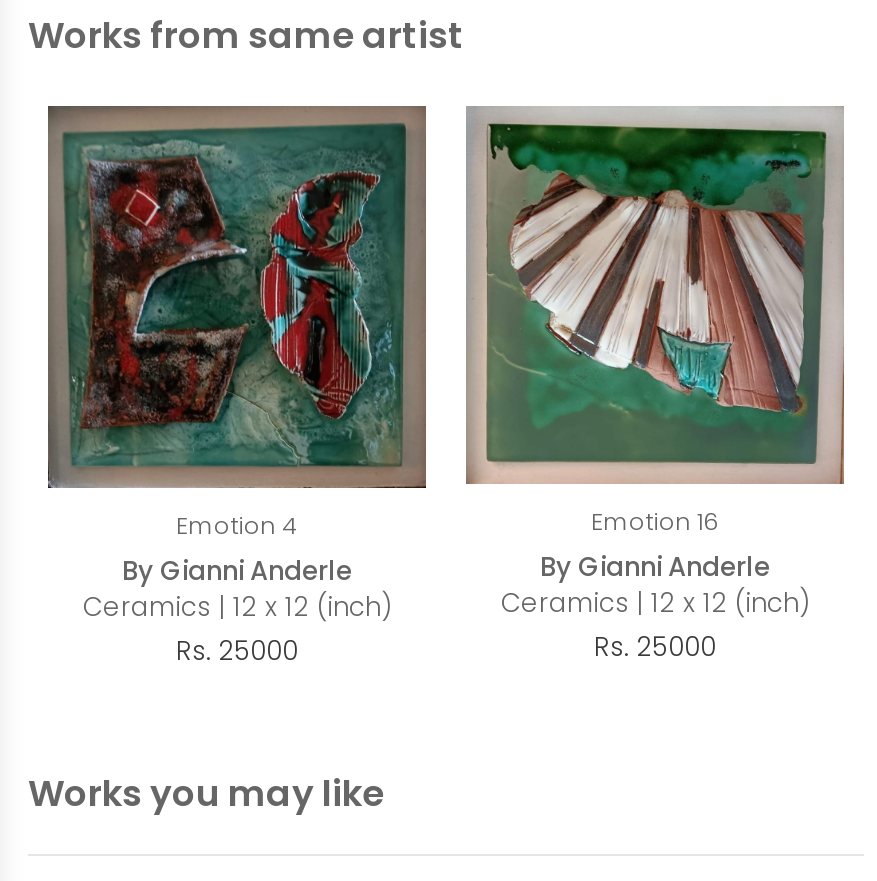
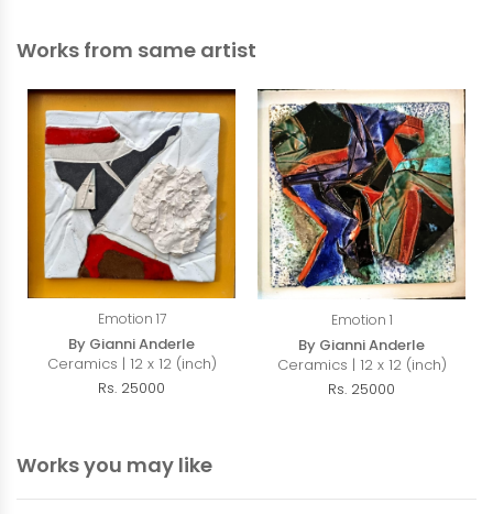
- [image]
- Emotion 4
+ [image]
+ Emotion 17

- [image]
- Emotion 16
+ [image]
+ Emotion 1
